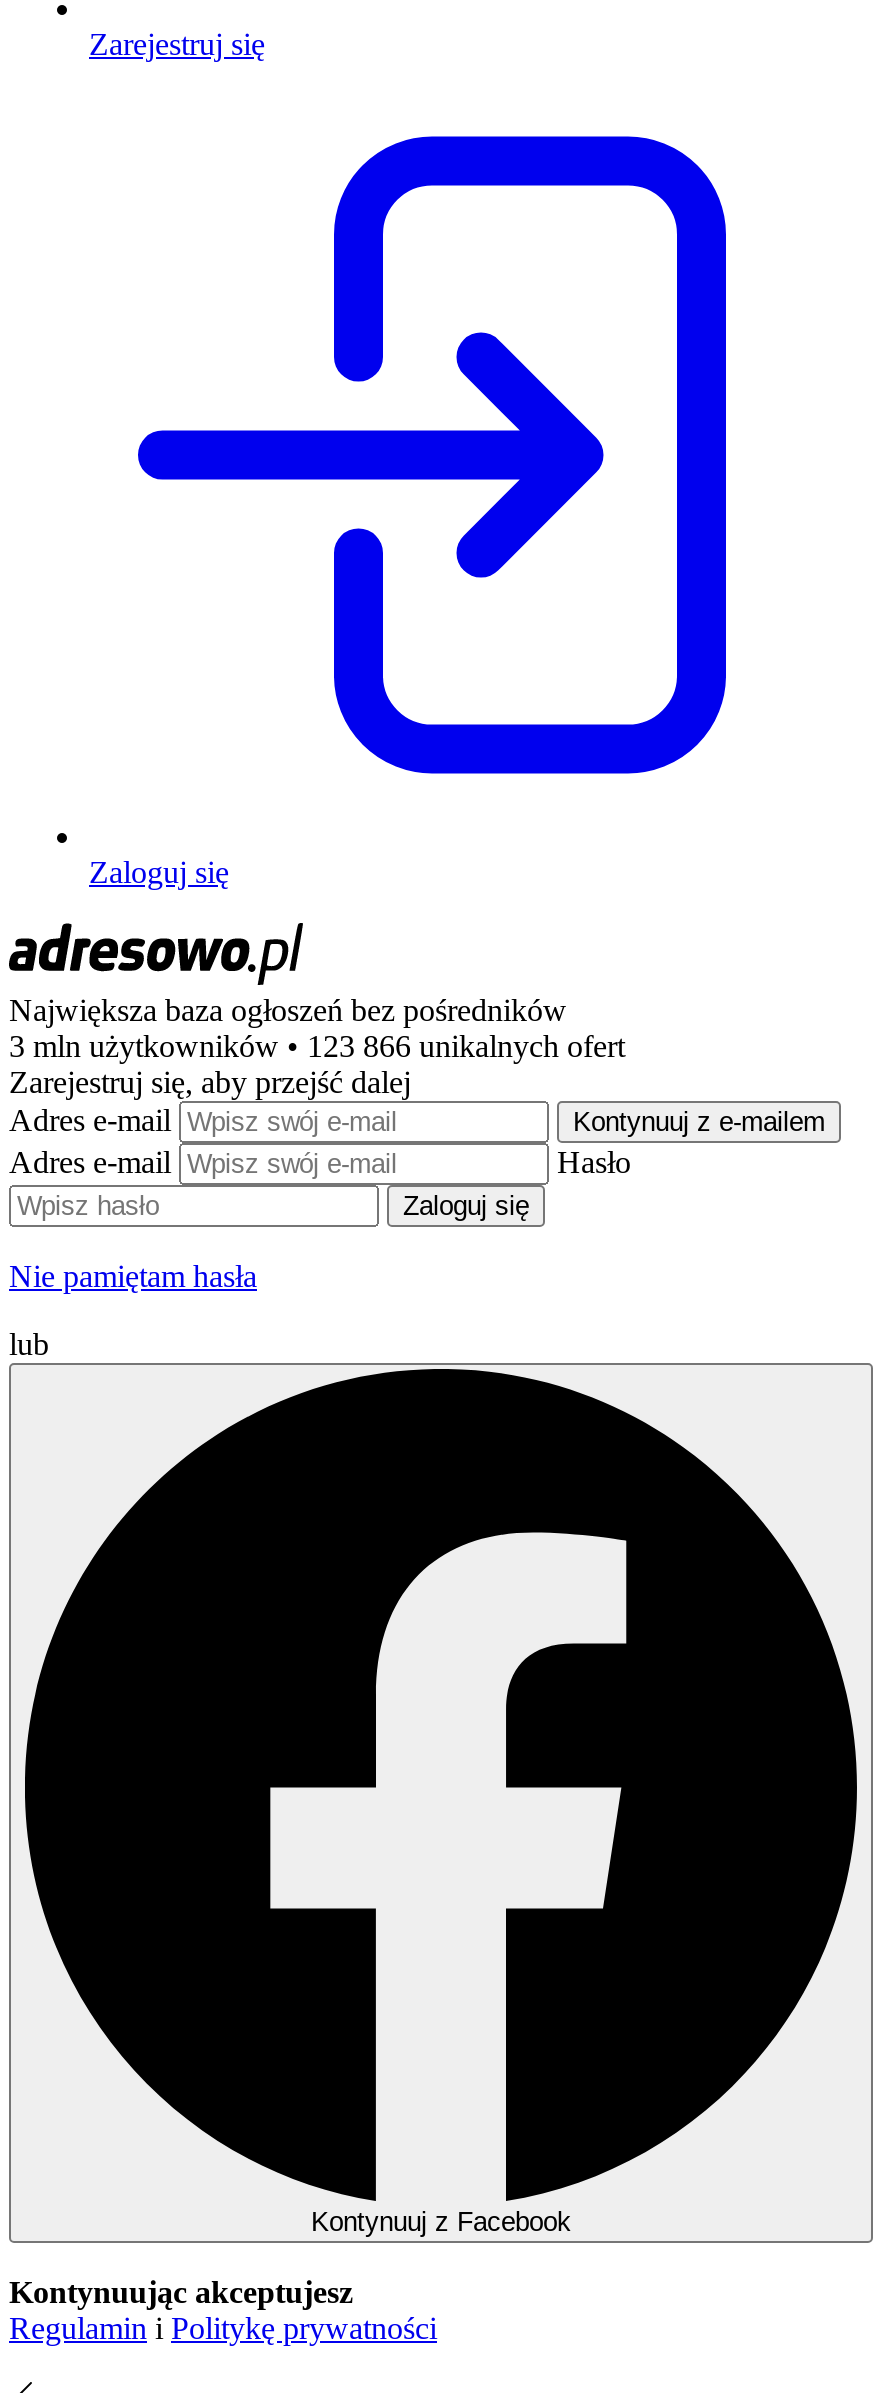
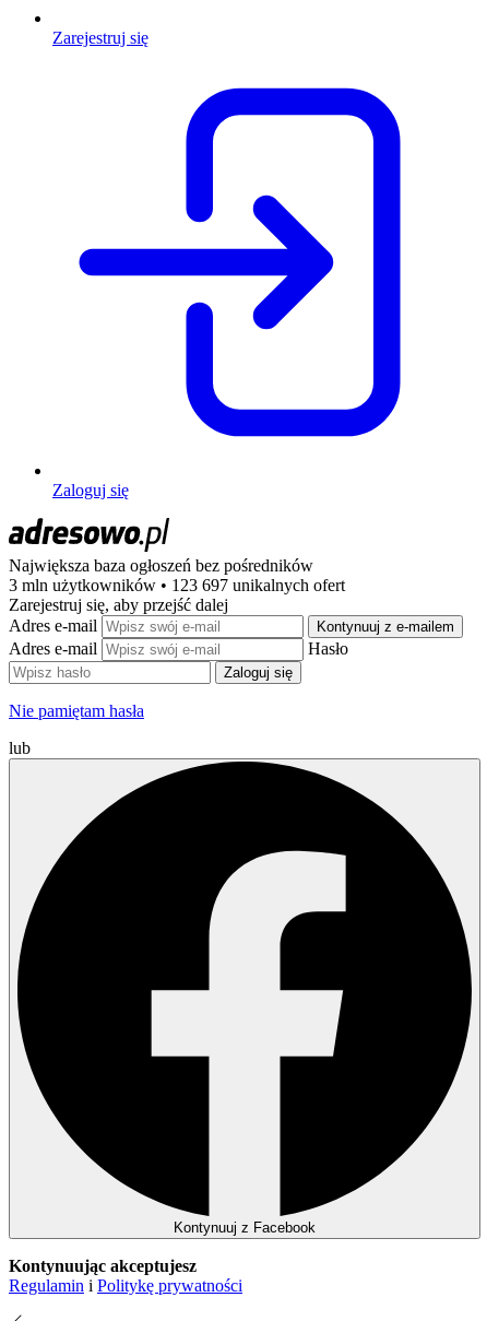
- 3 mln użytkowników • 123 866 unikalnych ofert
+ 3 mln użytkowników • 123 697 unikalnych ofert
